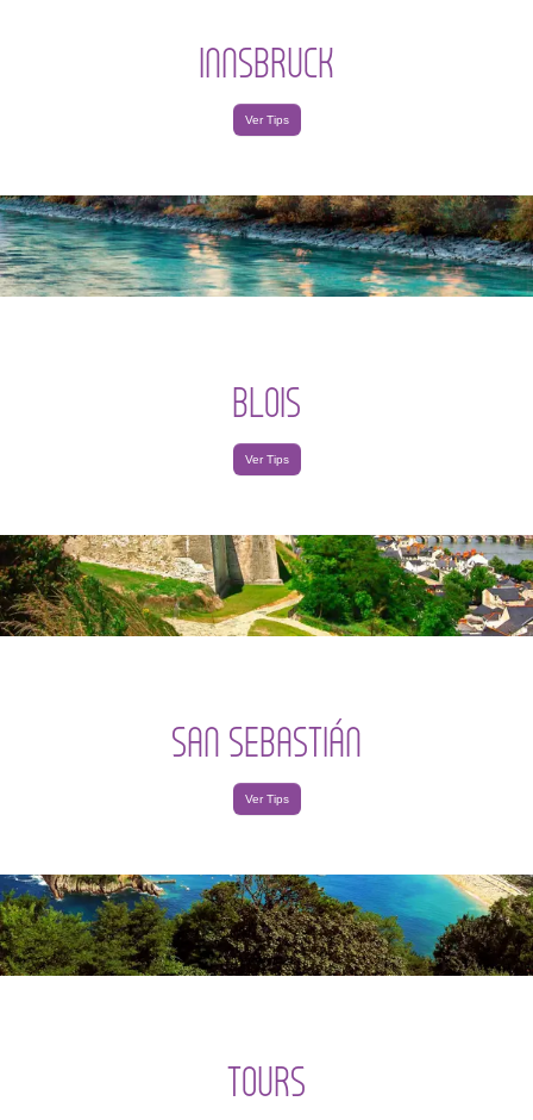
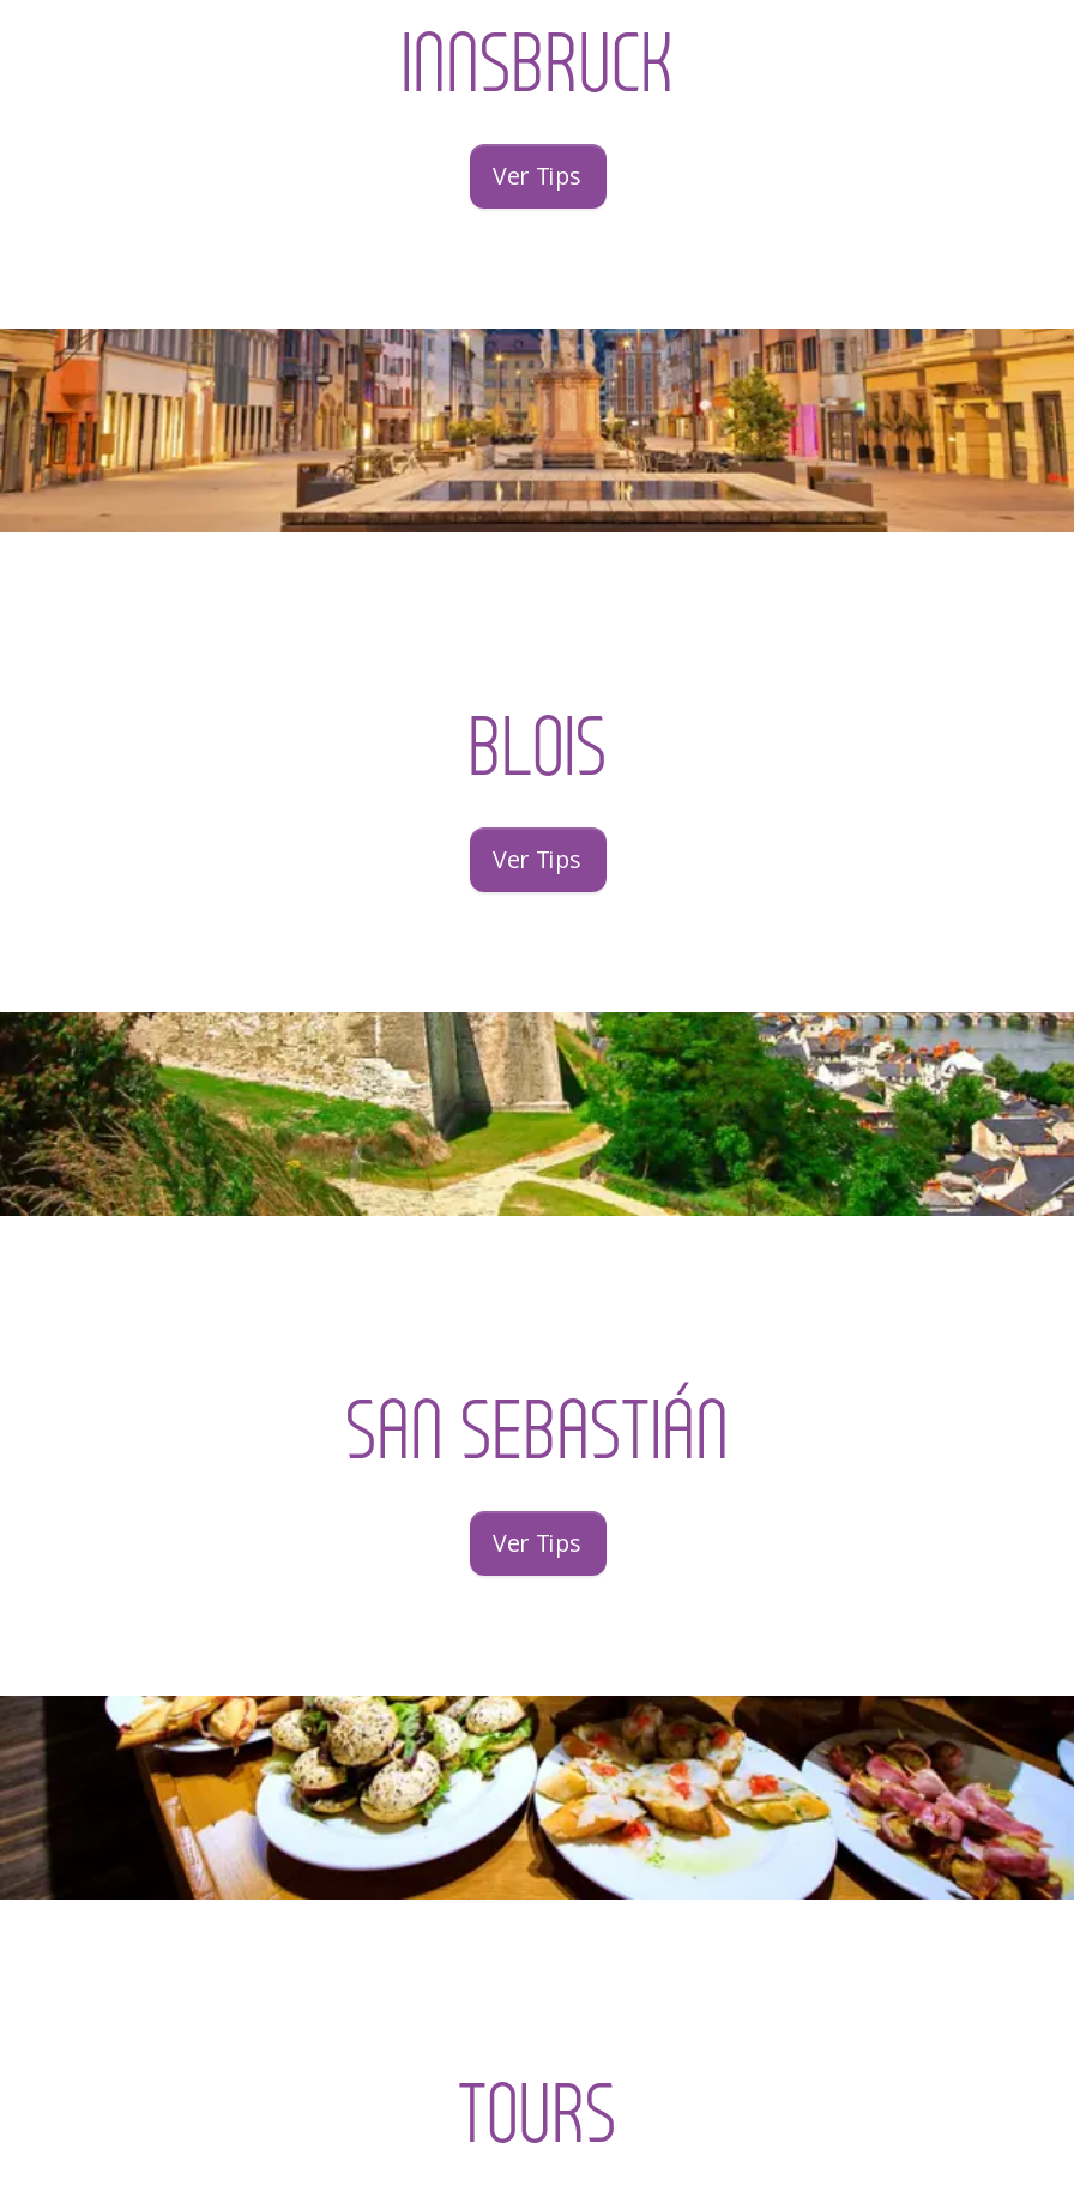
- [image]
+ [image]

- [image]
+ [image]
